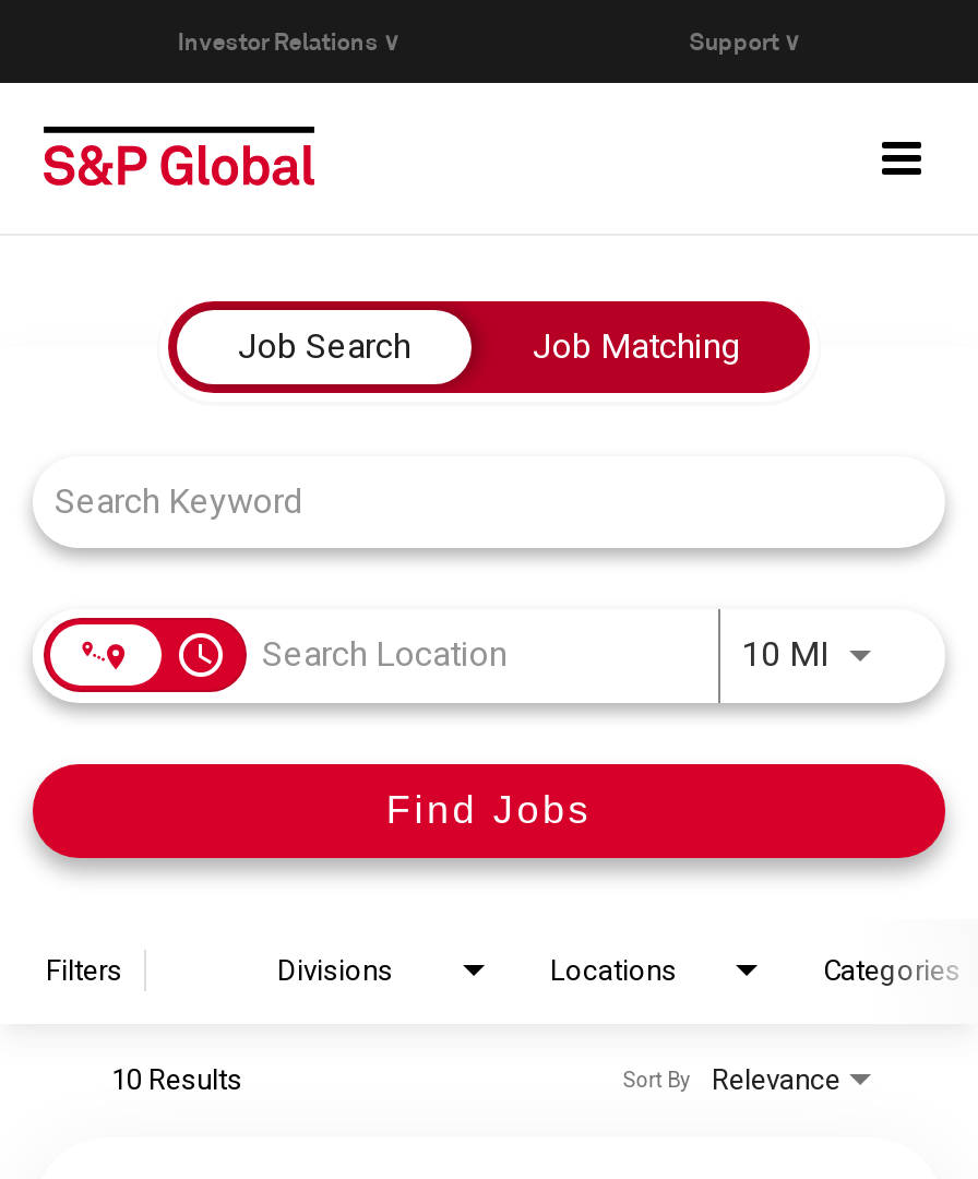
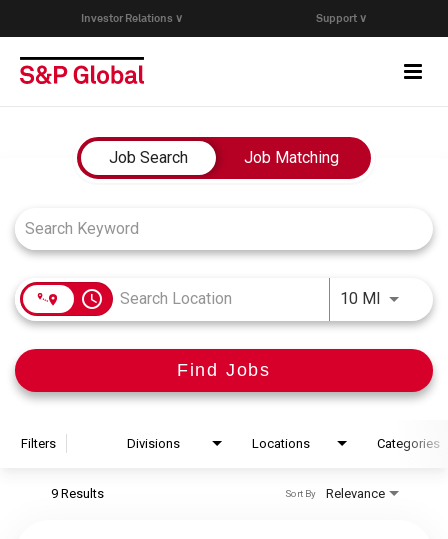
- 10 Results
+ 9 Results
